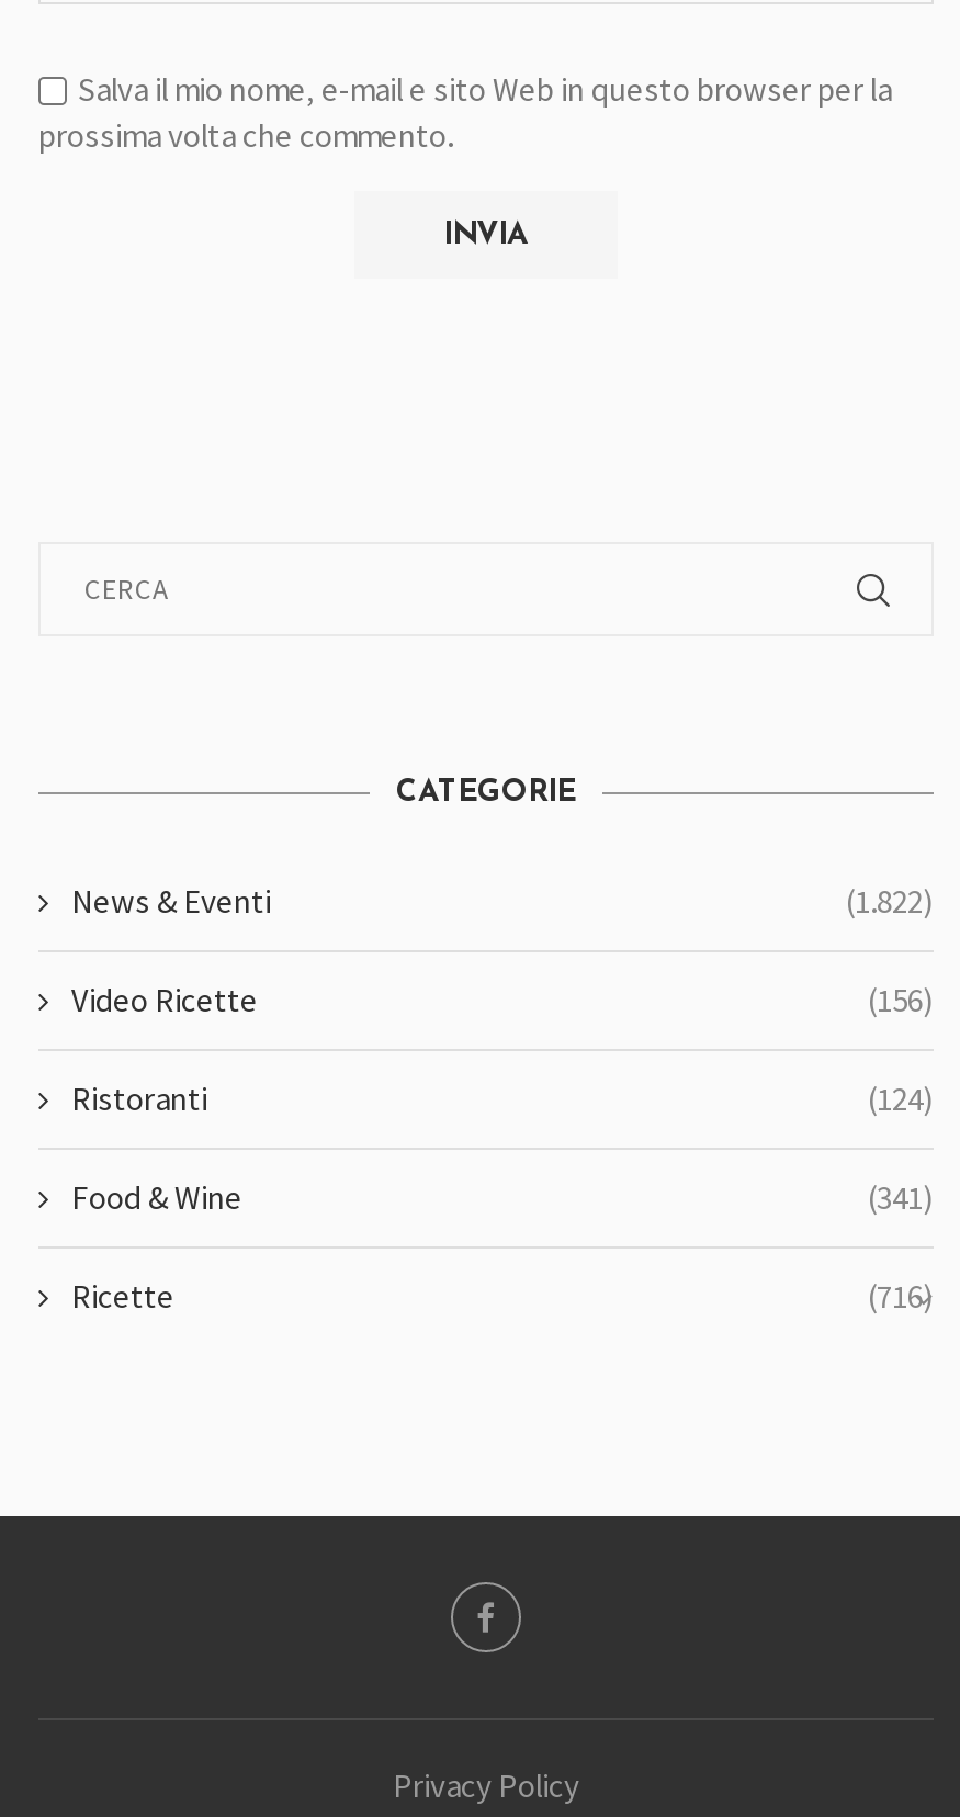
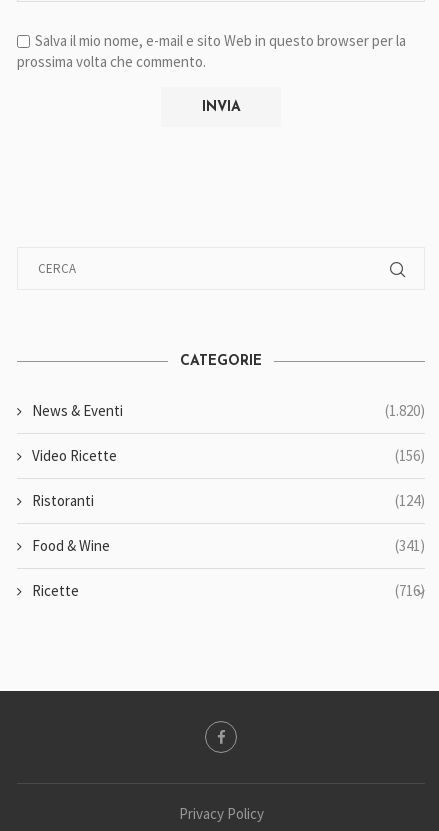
- (1.822)
+ (1.820)
